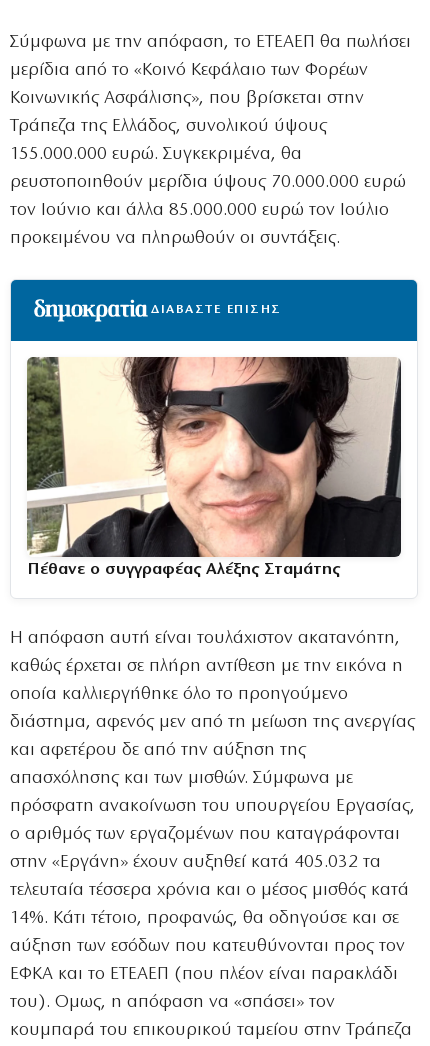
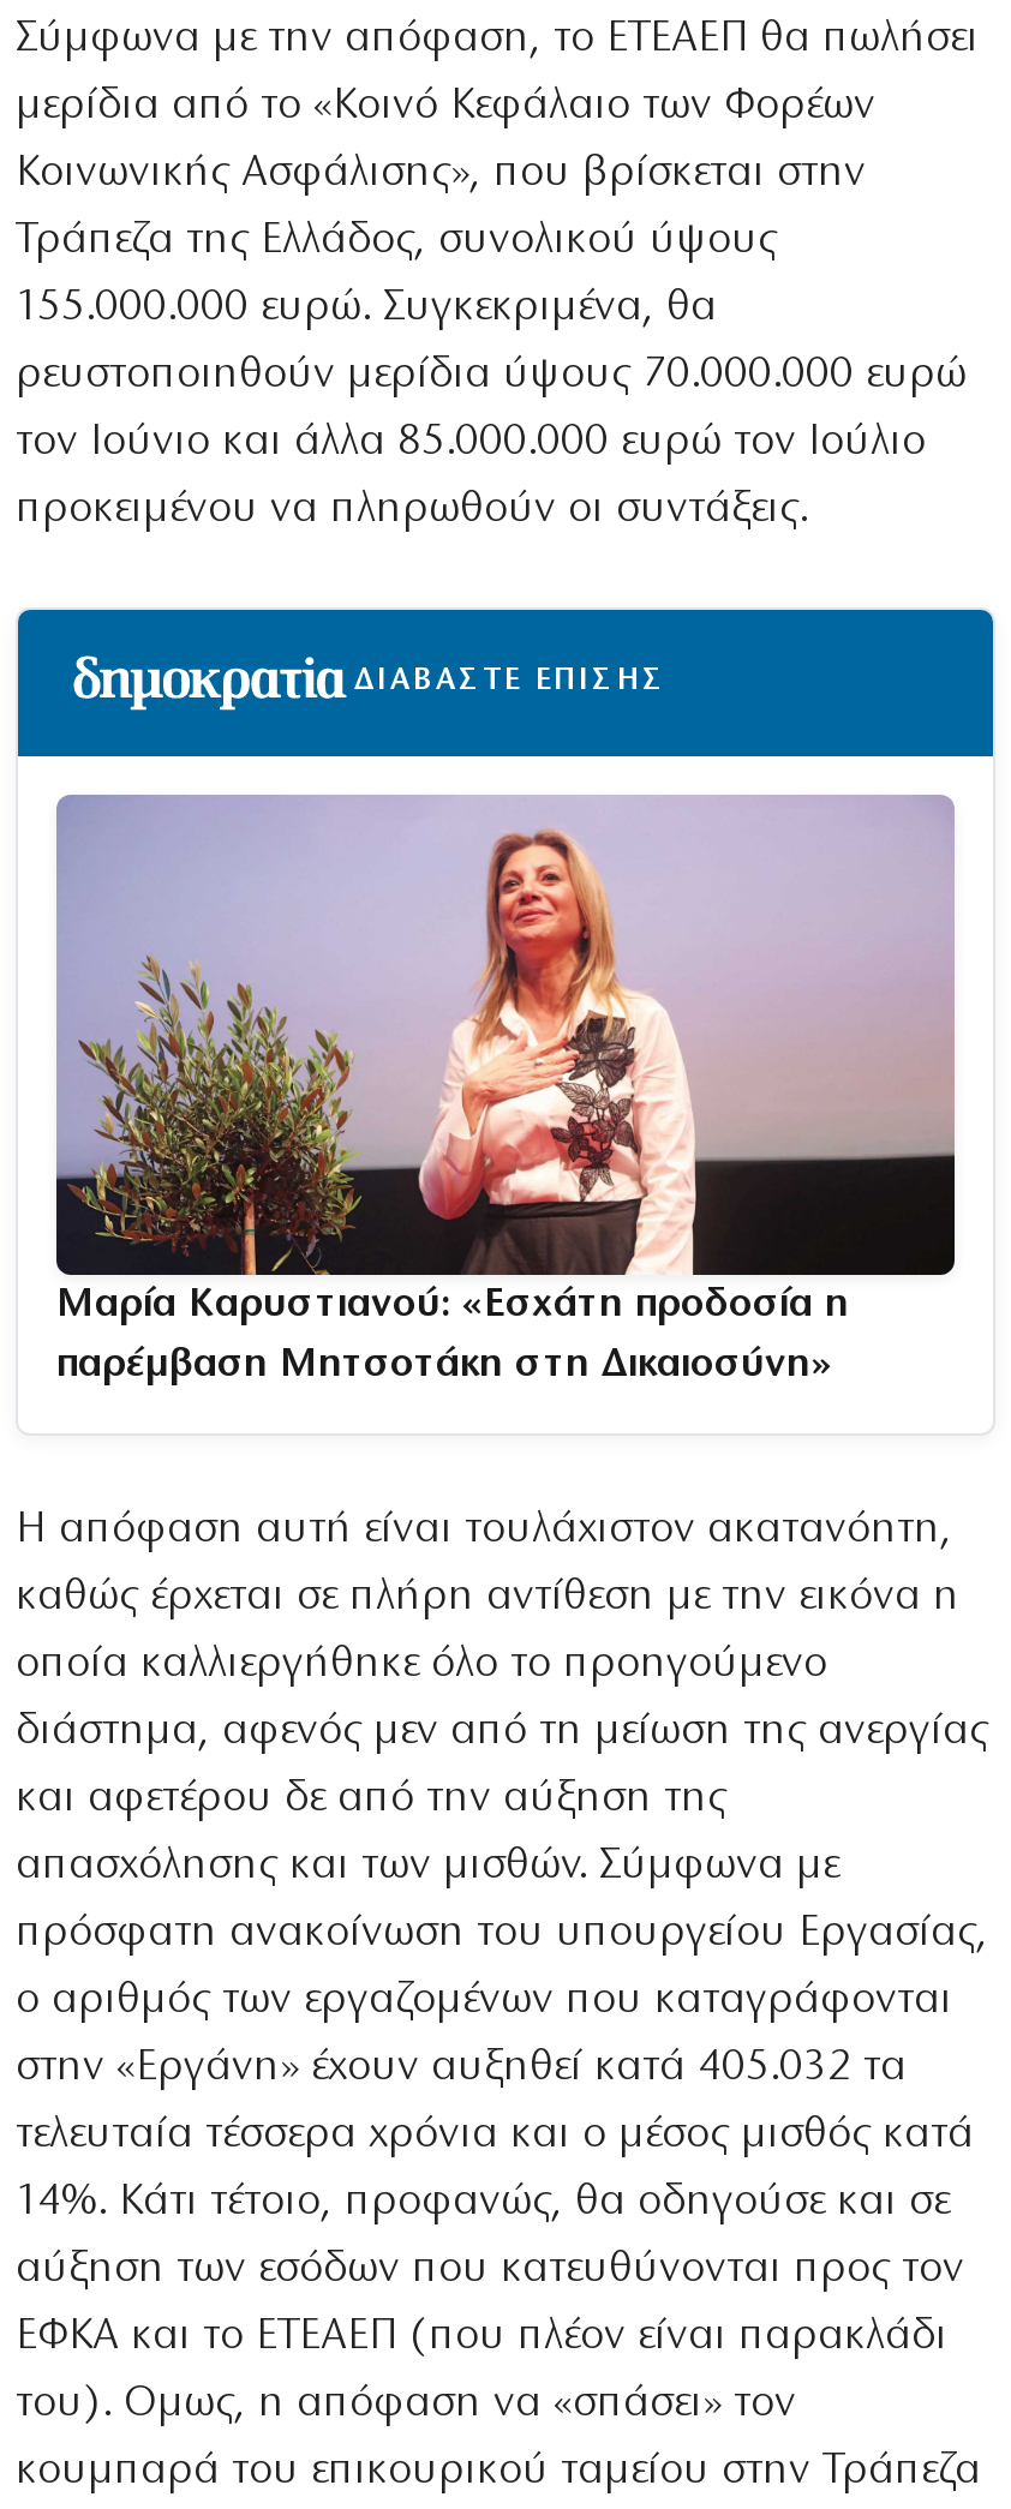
- [image]
- Πέθανε ο συγγραφέας Αλέξης Σταμάτης
+ [image]
+ Μαρία Καρυστιανού: «Εσχάτη προδοσία η
+ παρέμβαση Μητσοτάκη στη Δικαιοσύνη»
